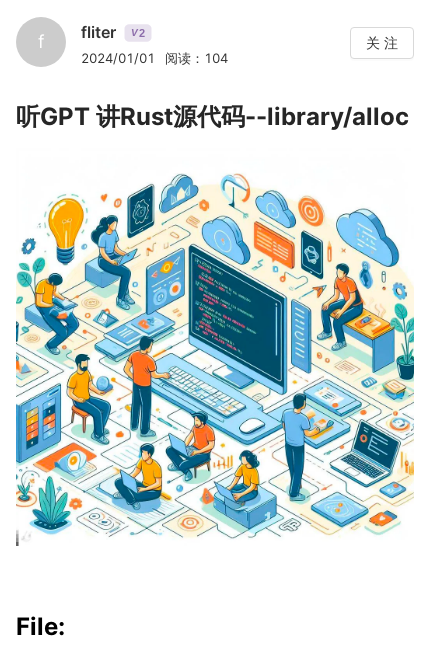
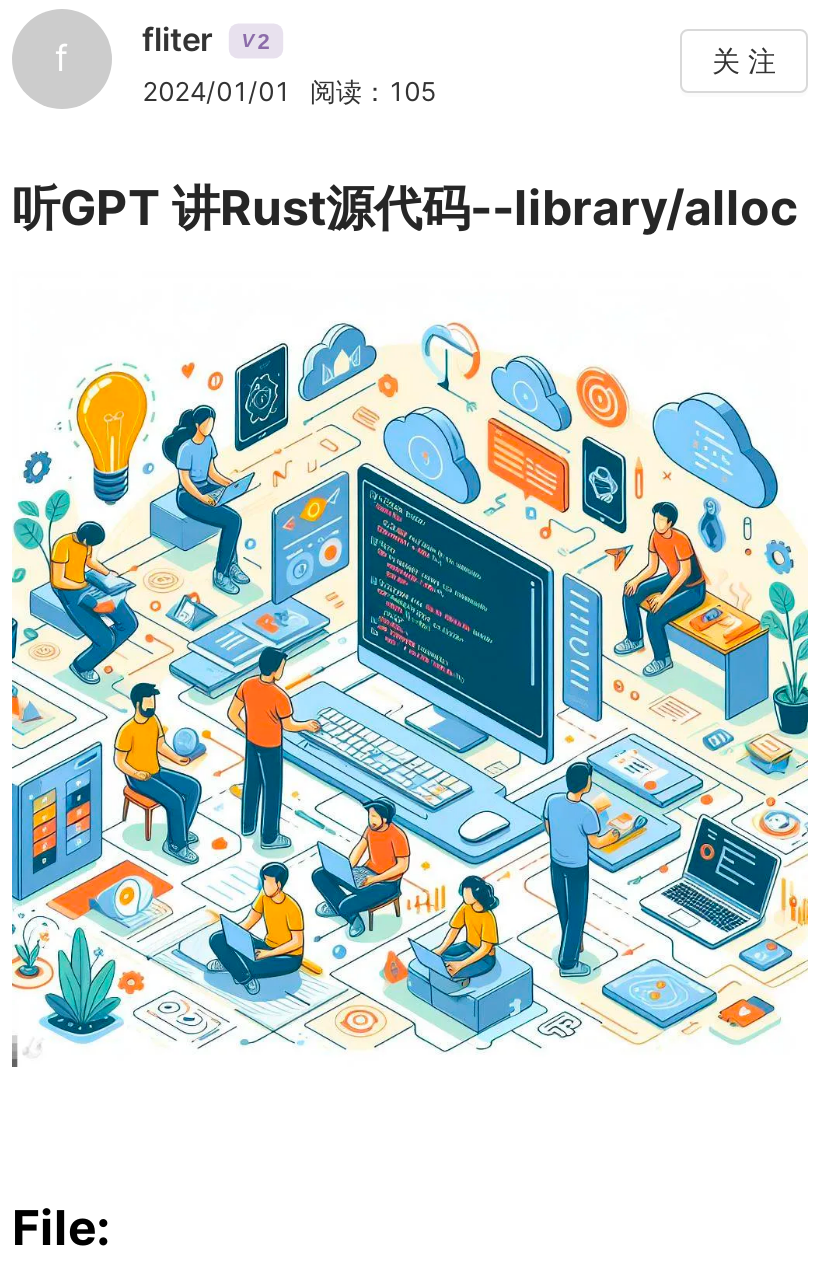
- 2024/01/01 阅读：104
+ 2024/01/01 阅读：105
